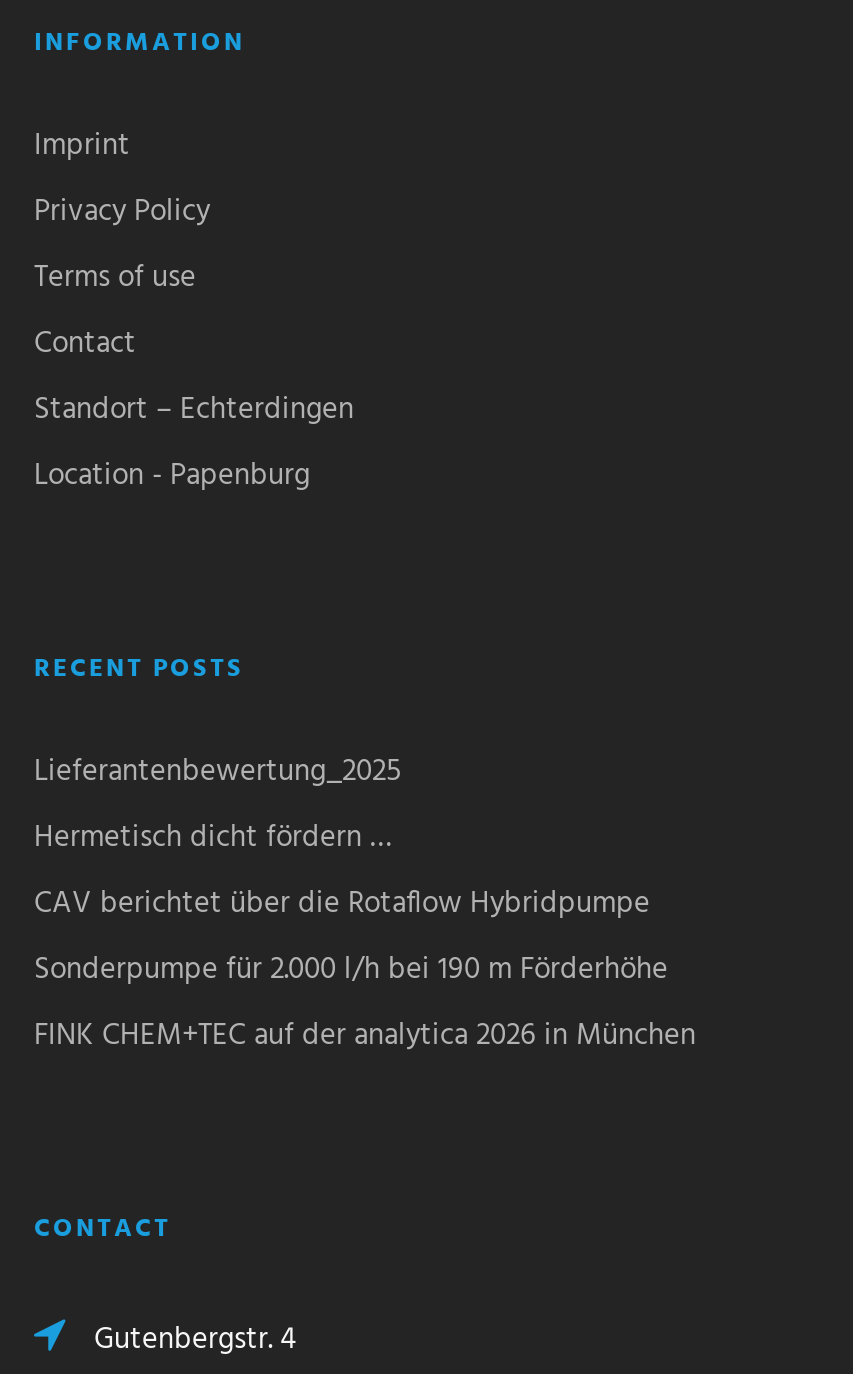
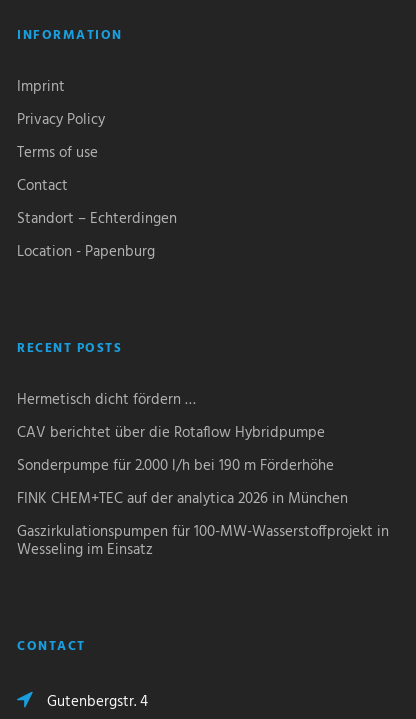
- Lieferantenbewertung_2025

moved up: Hermetisch dicht fördern … | CAV berichtet über die Rotaflow Hybridpumpe | Sonderpumpe für 2.000 l/h bei 190 m Förderhöhe | FINK CHEM+TEC auf der analytica 2026 in München

+ Gaszirkulationspumpen für 100-MW-Wasserstoffprojekt in
+ Wesseling im Einsatz
